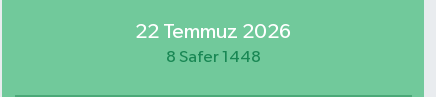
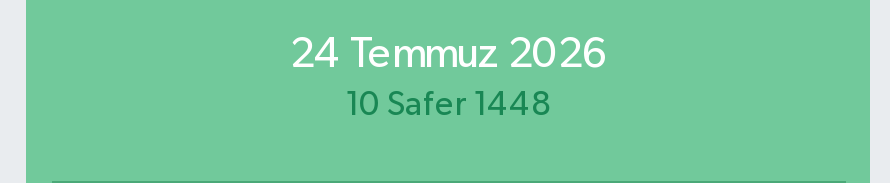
- 22 Temmuz 2026
- 8 Safer 1448
+ 24 Temmuz 2026
+ 10 Safer 1448
